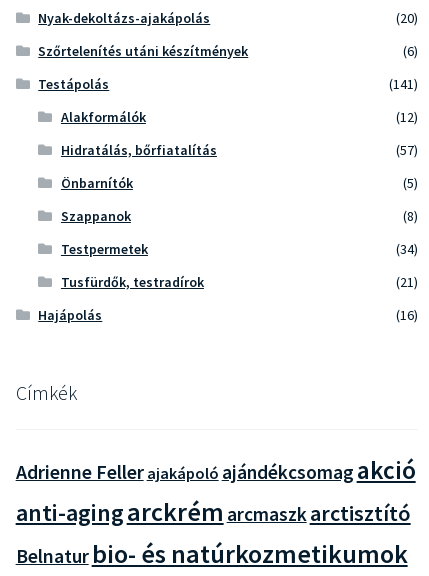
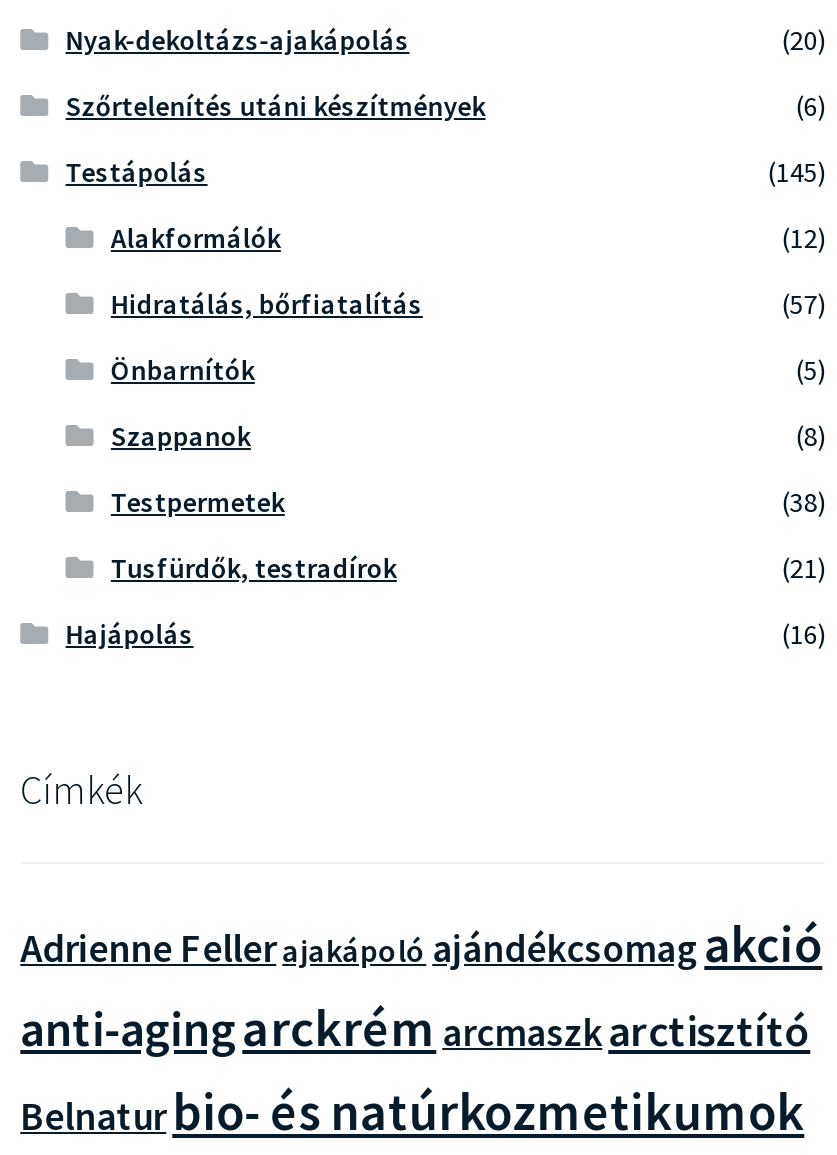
- (141)
+ (145)

- (34)
+ (38)
